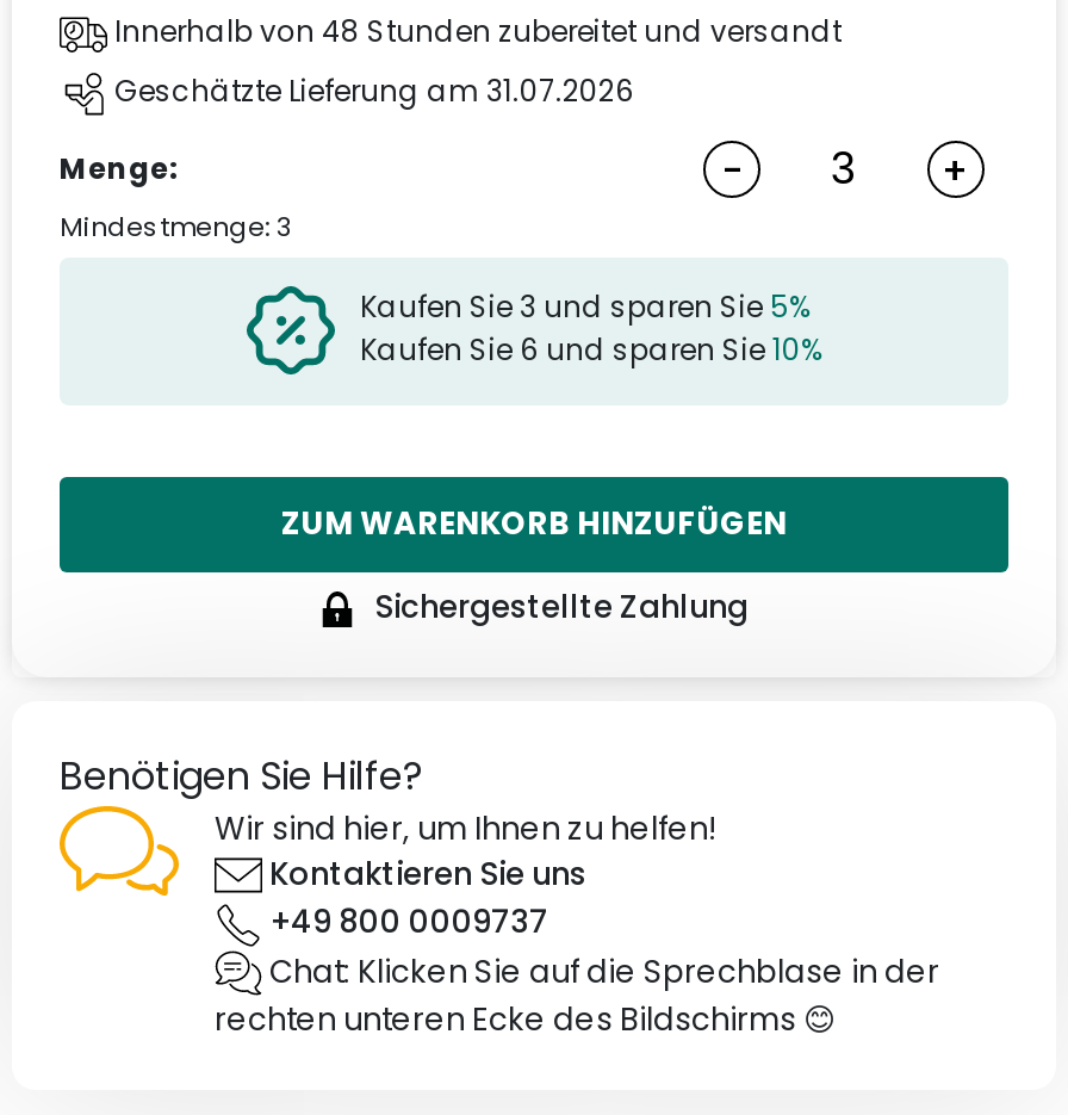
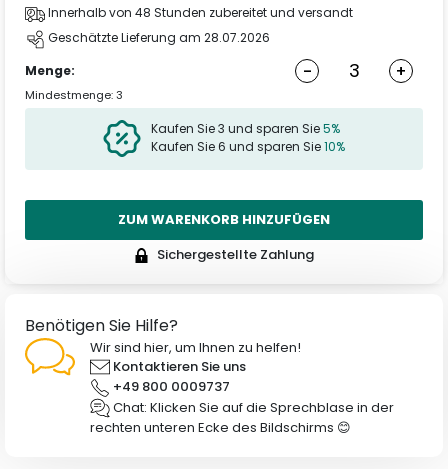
- Geschätzte Lieferung am 31.07.2026
+ Geschätzte Lieferung am 28.07.2026
